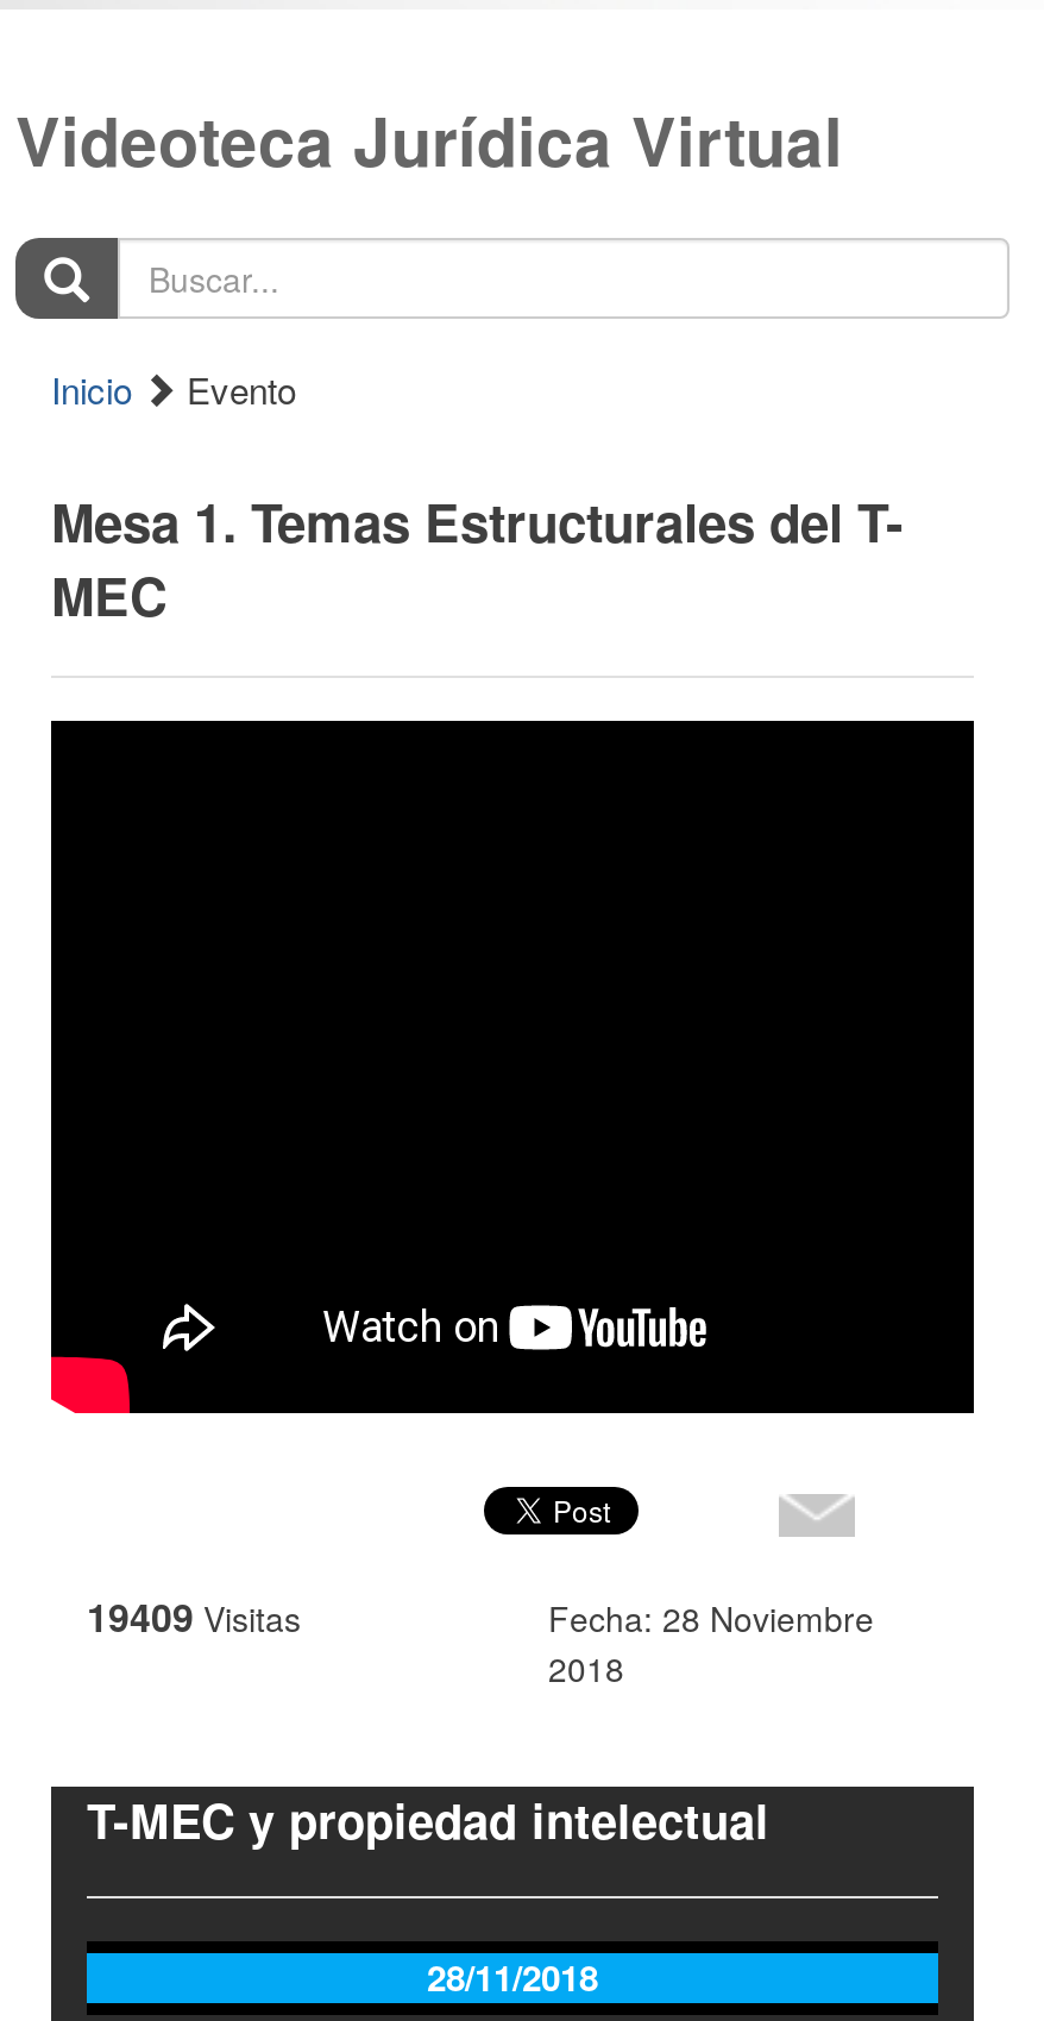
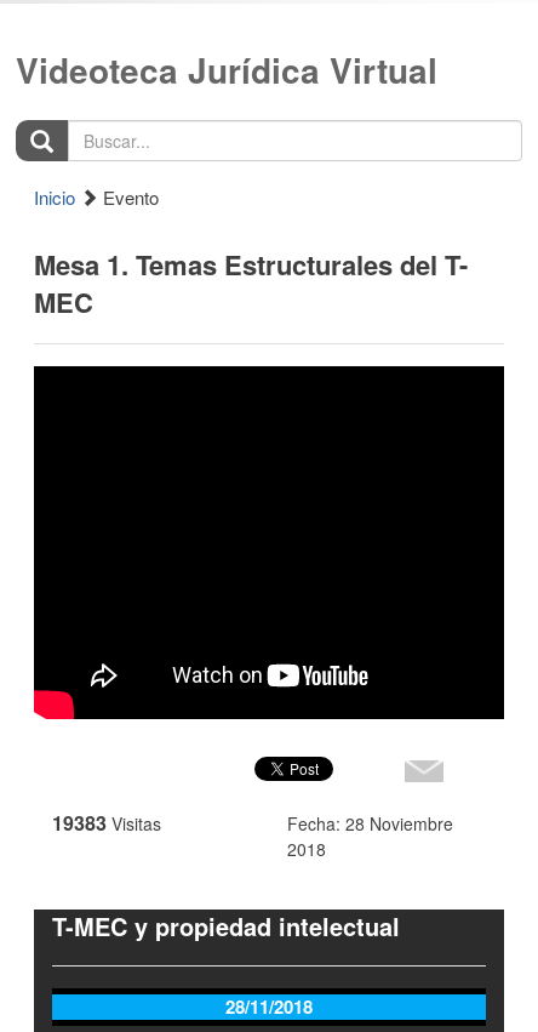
- 19409 Visitas
+ 19383 Visitas
